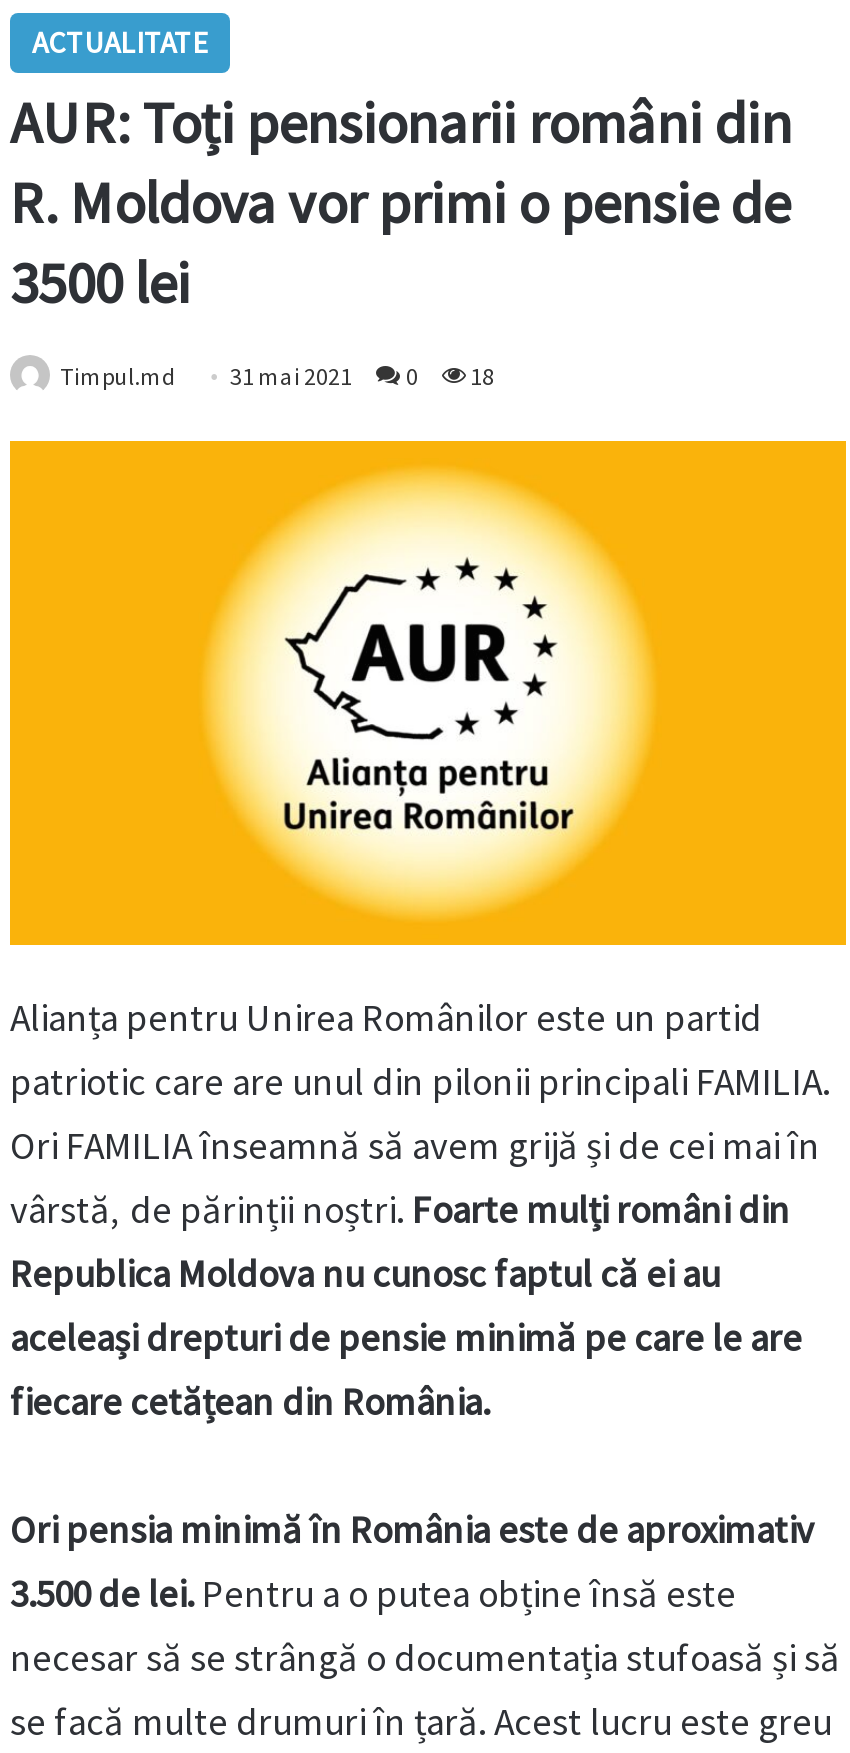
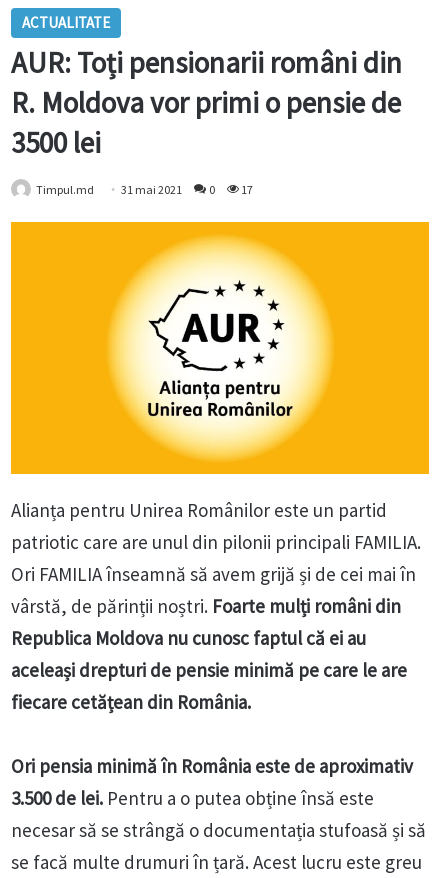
- Timpul.md 31 mai 2021 0 18
+ Timpul.md 31 mai 2021 0 17
